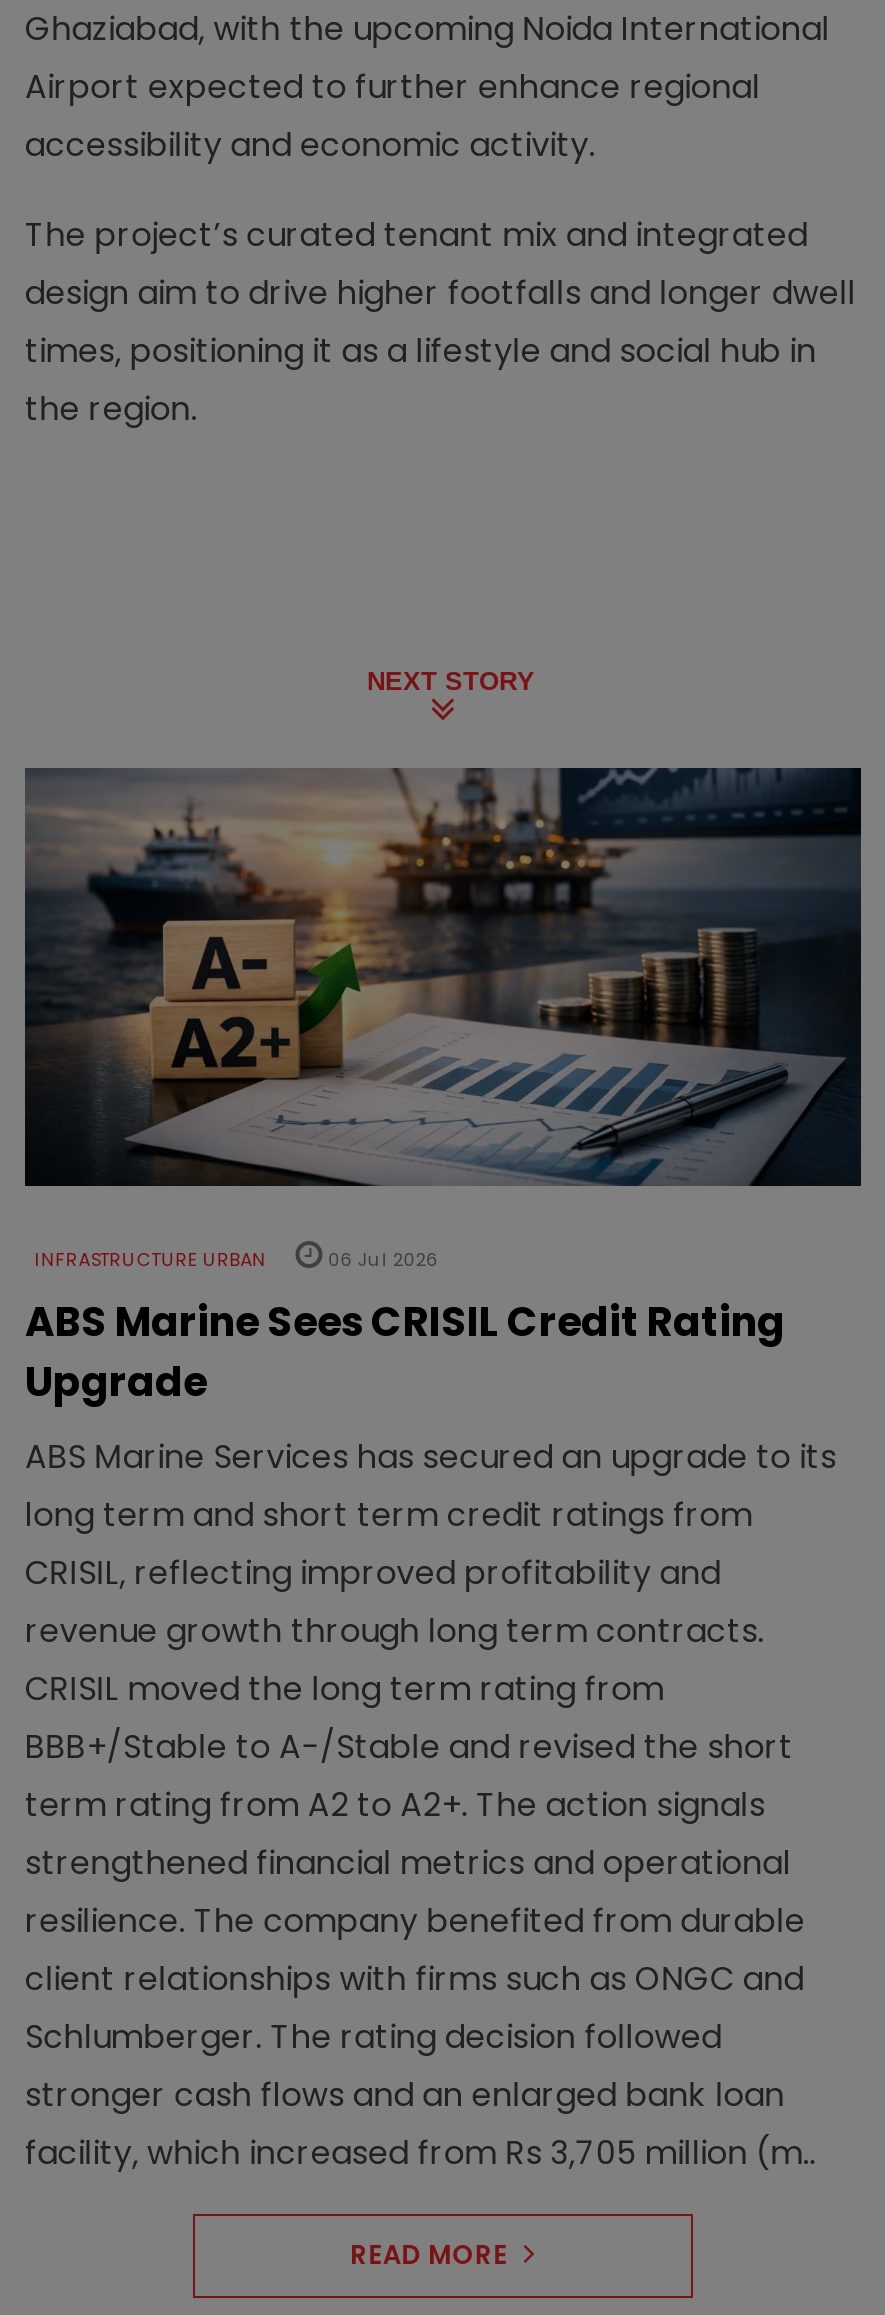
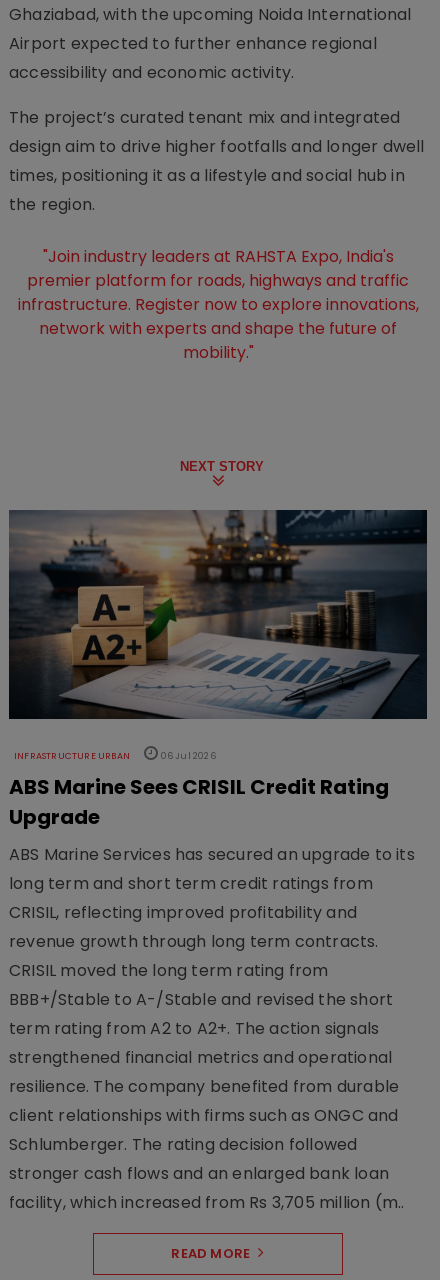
+ "Join industry leaders at RAHSTA Expo, India's
+ premier platform for roads, highways and traffic
+ infrastructure. Register now to explore innovations,
+ network with experts and shape the future of
+ mobility."
